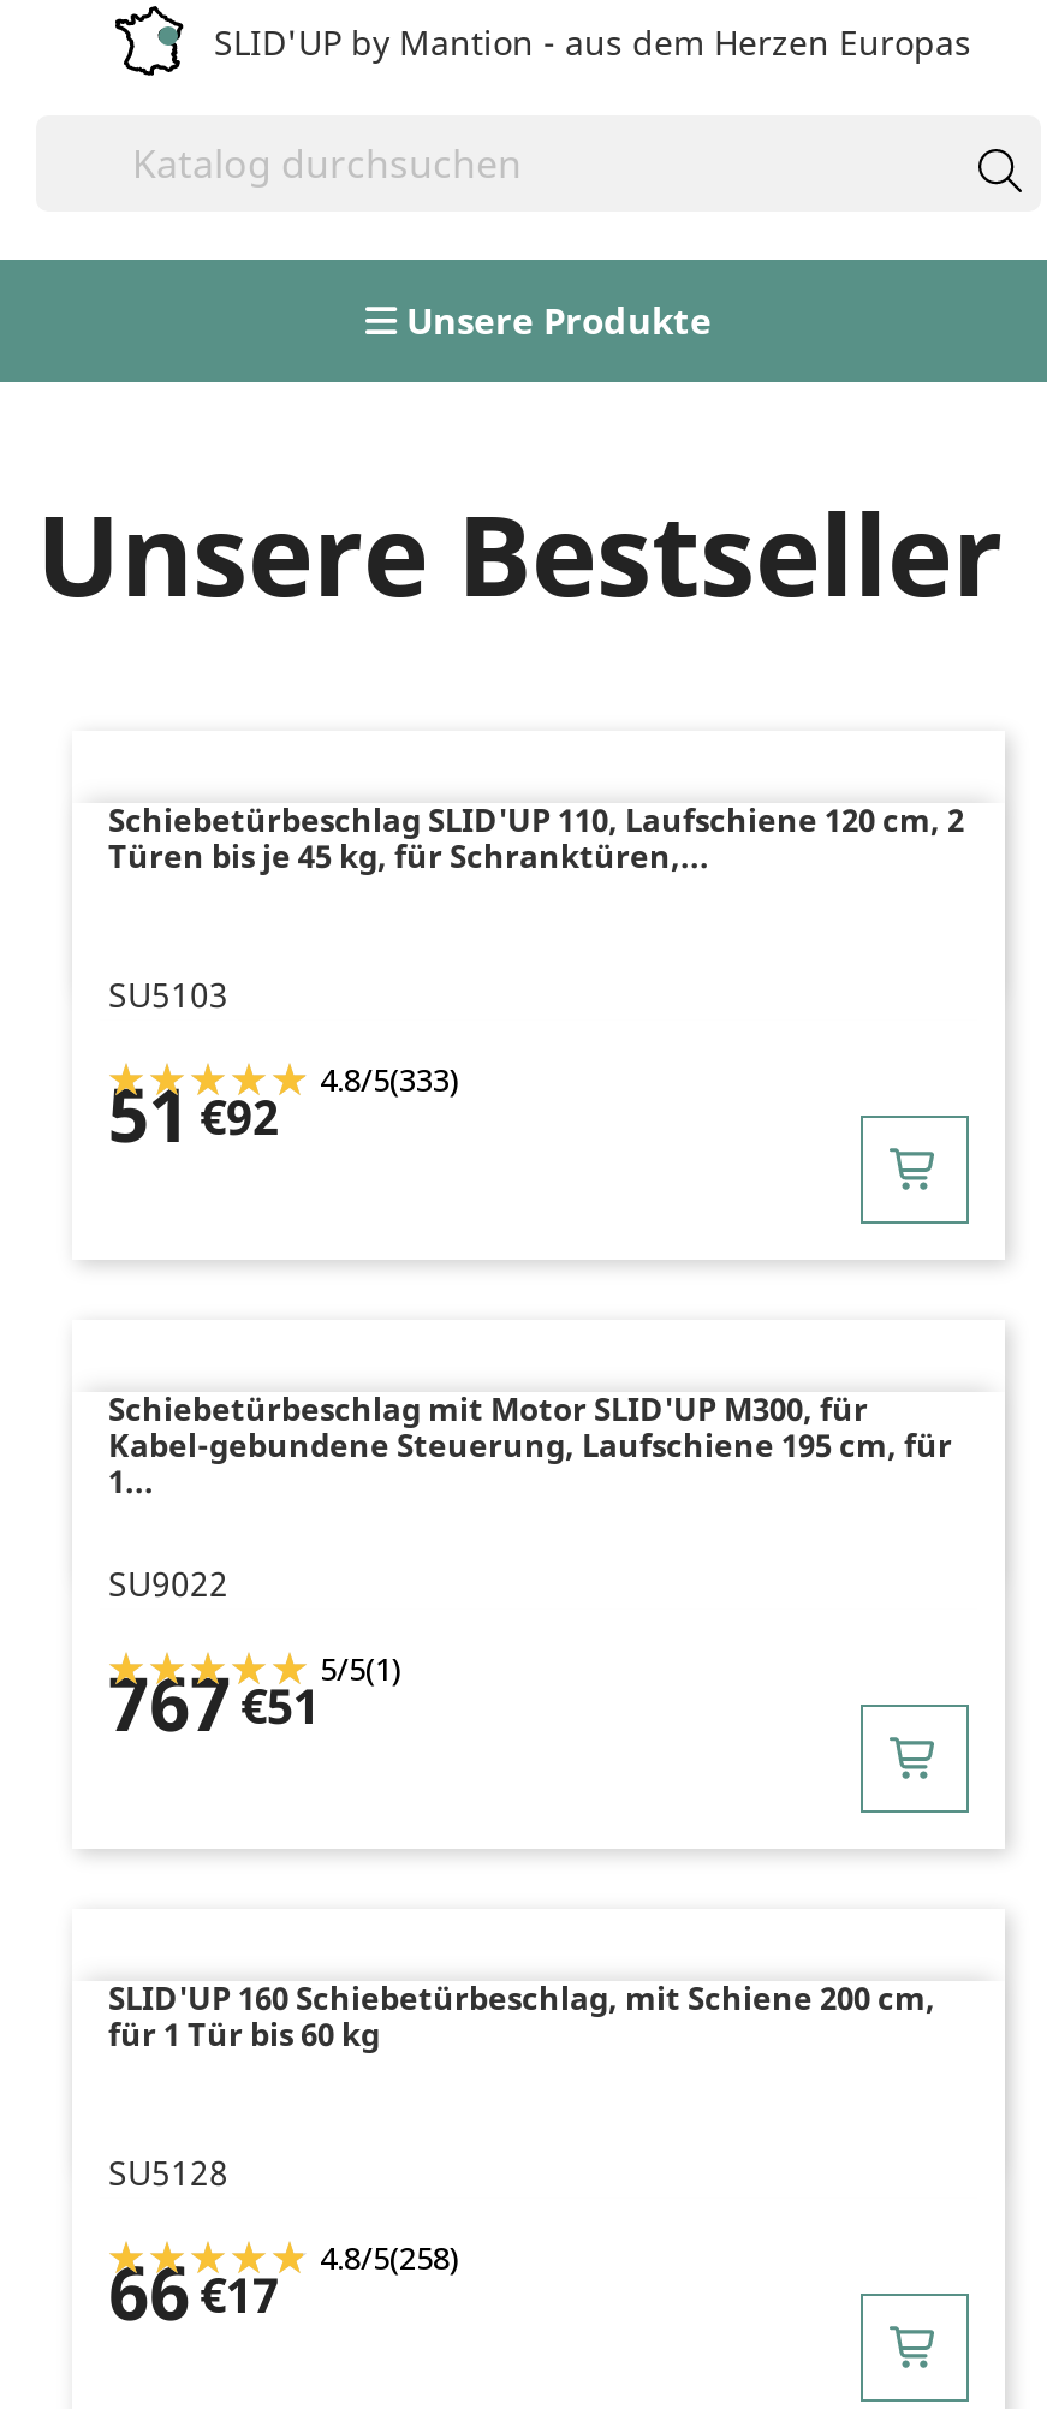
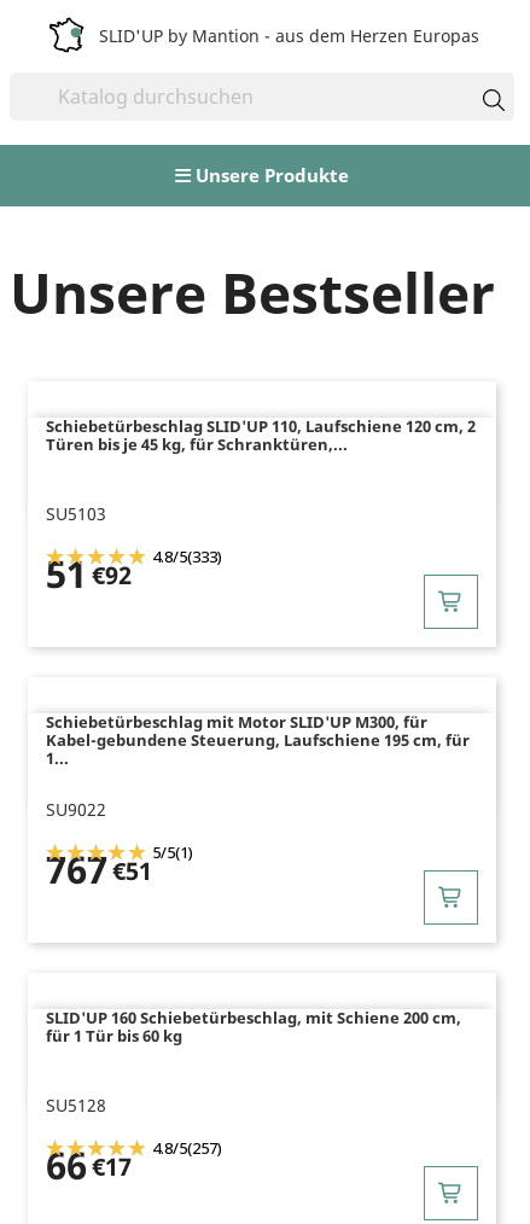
- 66 €17 4.8/5(258)
+ 66 €17 4.8/5(257)
